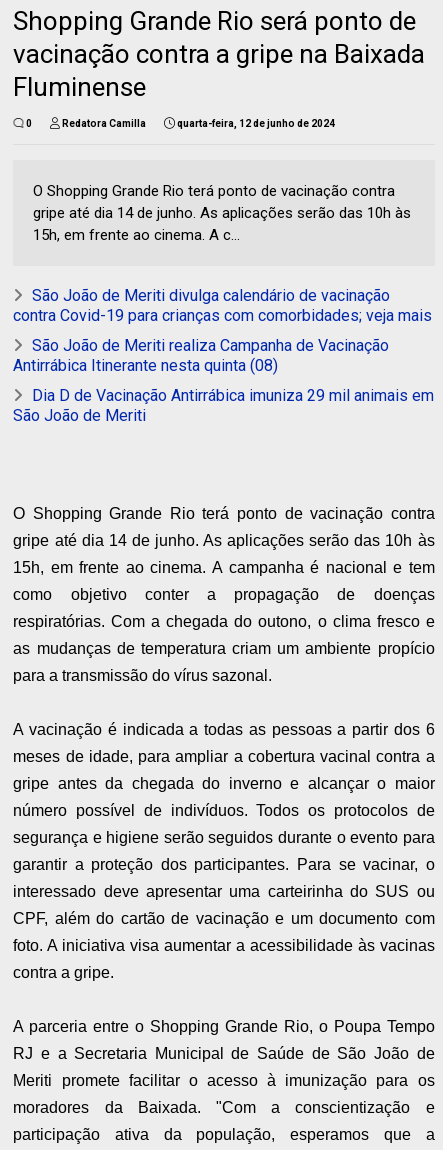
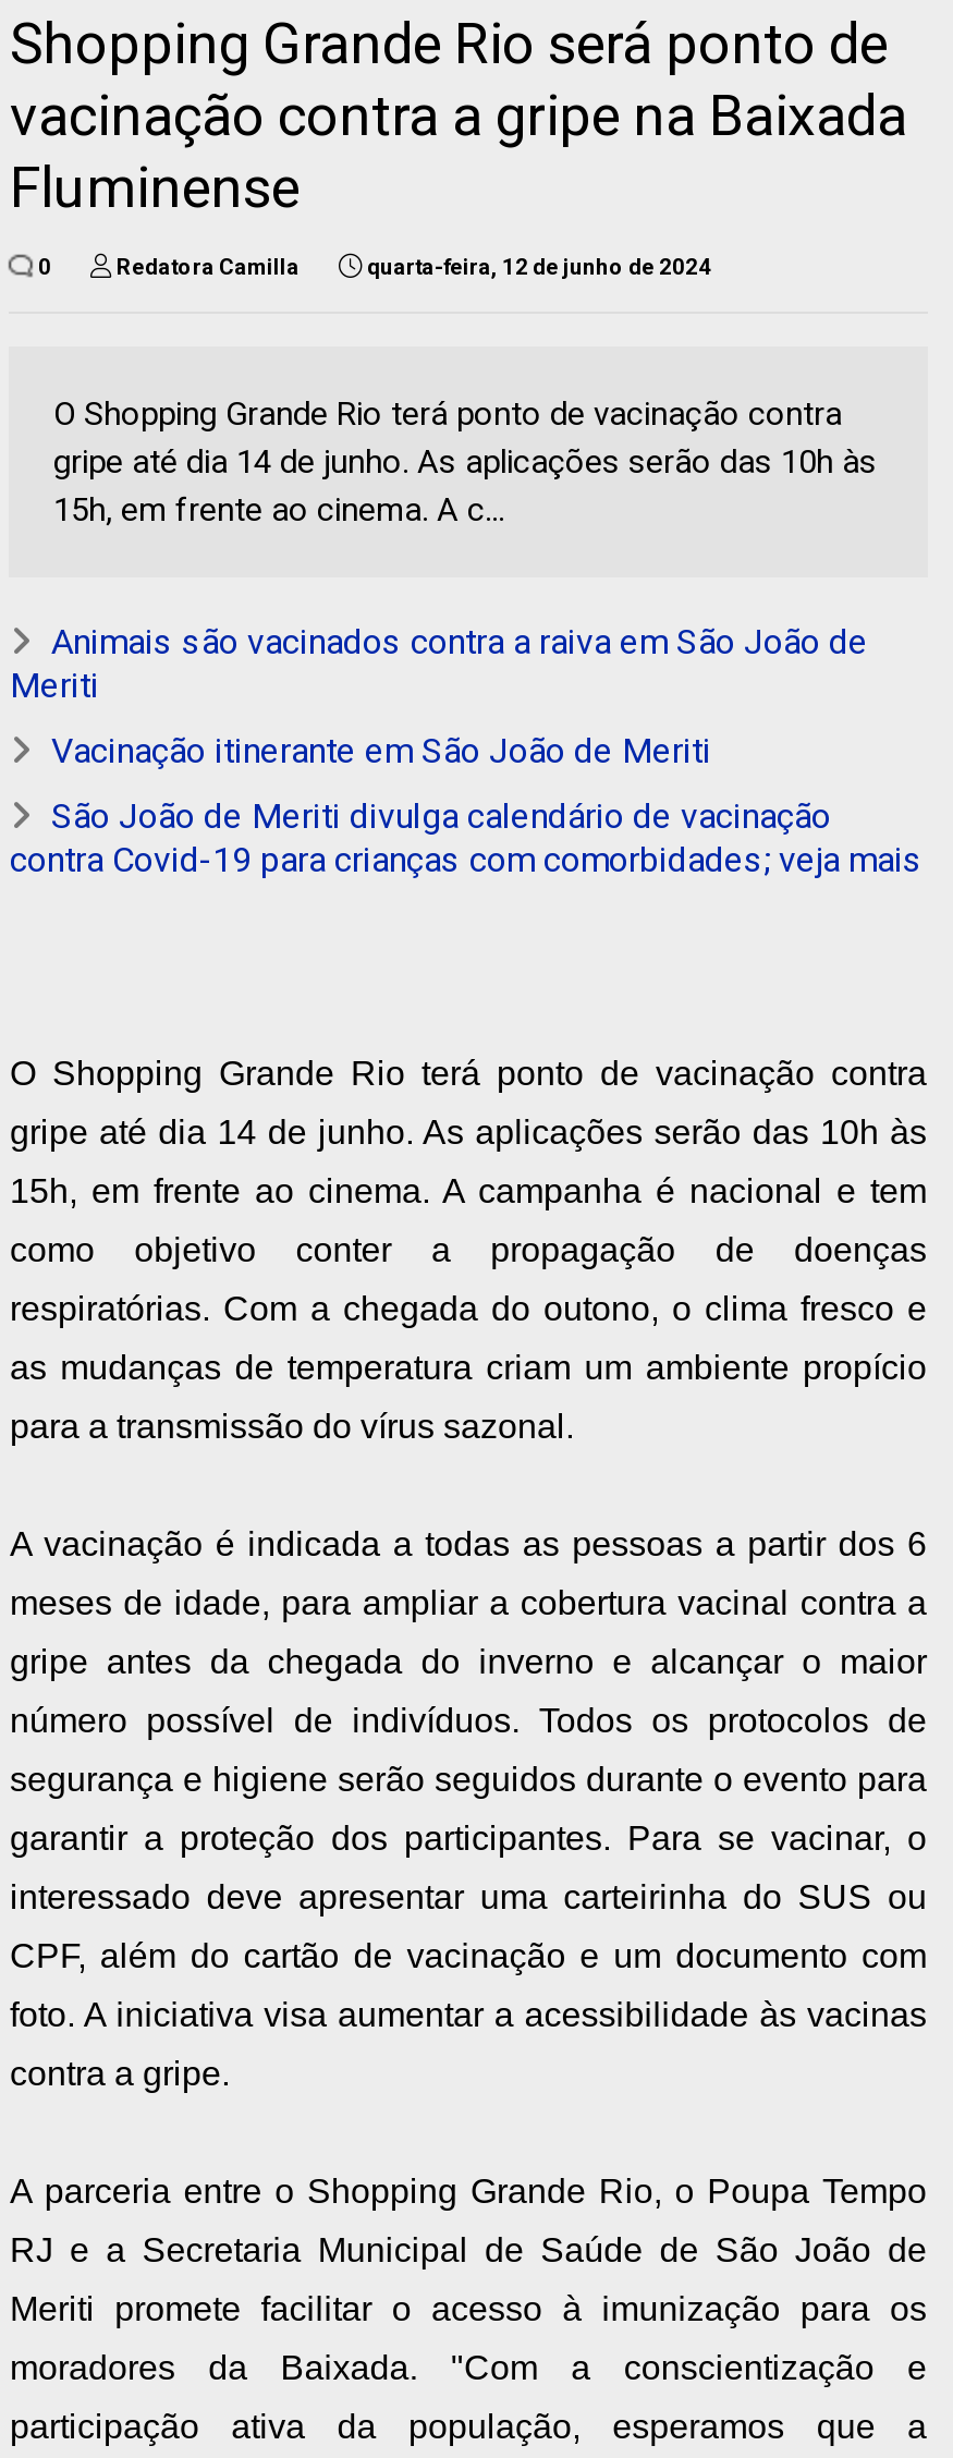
+ Animais são vacinados contra a raiva em São João de
+ Meriti
+ Vacinação itinerante em São João de Meriti

moved down: São João de Meriti divulga calendário de vacinação | contra Covid-19 para crianças com comorbidades; veja mais

- São João de Meriti realiza Campanha de Vacinação
- Antirrábica Itinerante nesta quinta (08)
- Dia D de Vacinação Antirrábica imuniza 29 mil animais em
- São João de Meriti
